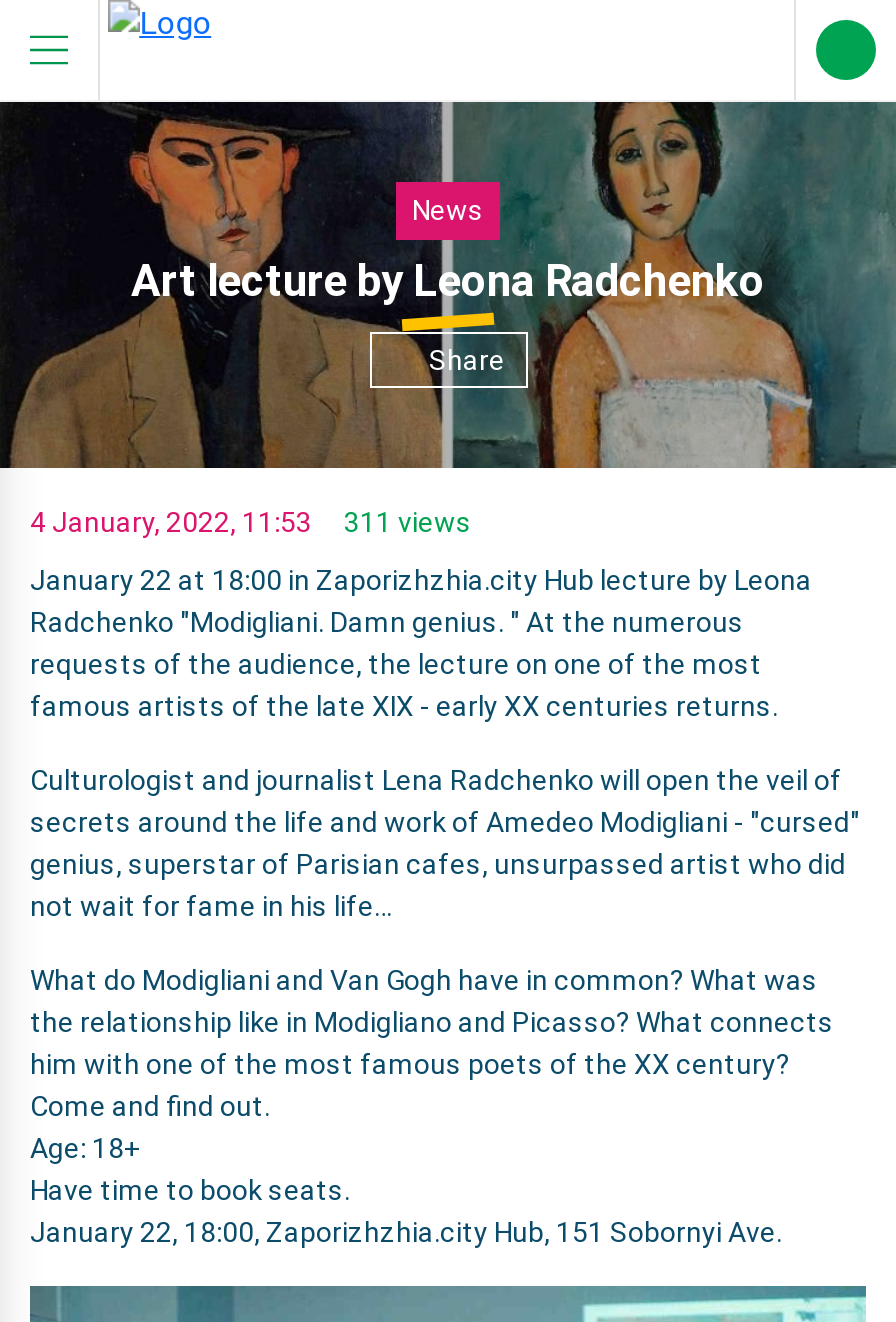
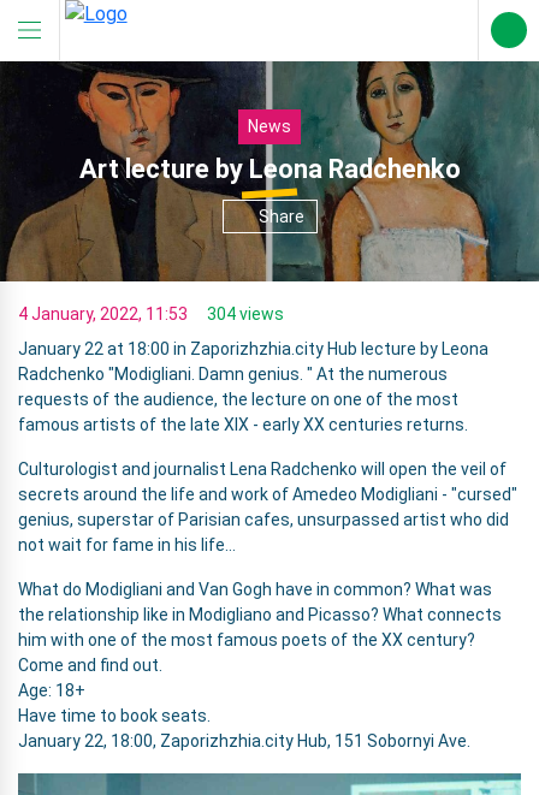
- 4 January, 2022, 11:53 311 views
+ 4 January, 2022, 11:53 304 views
